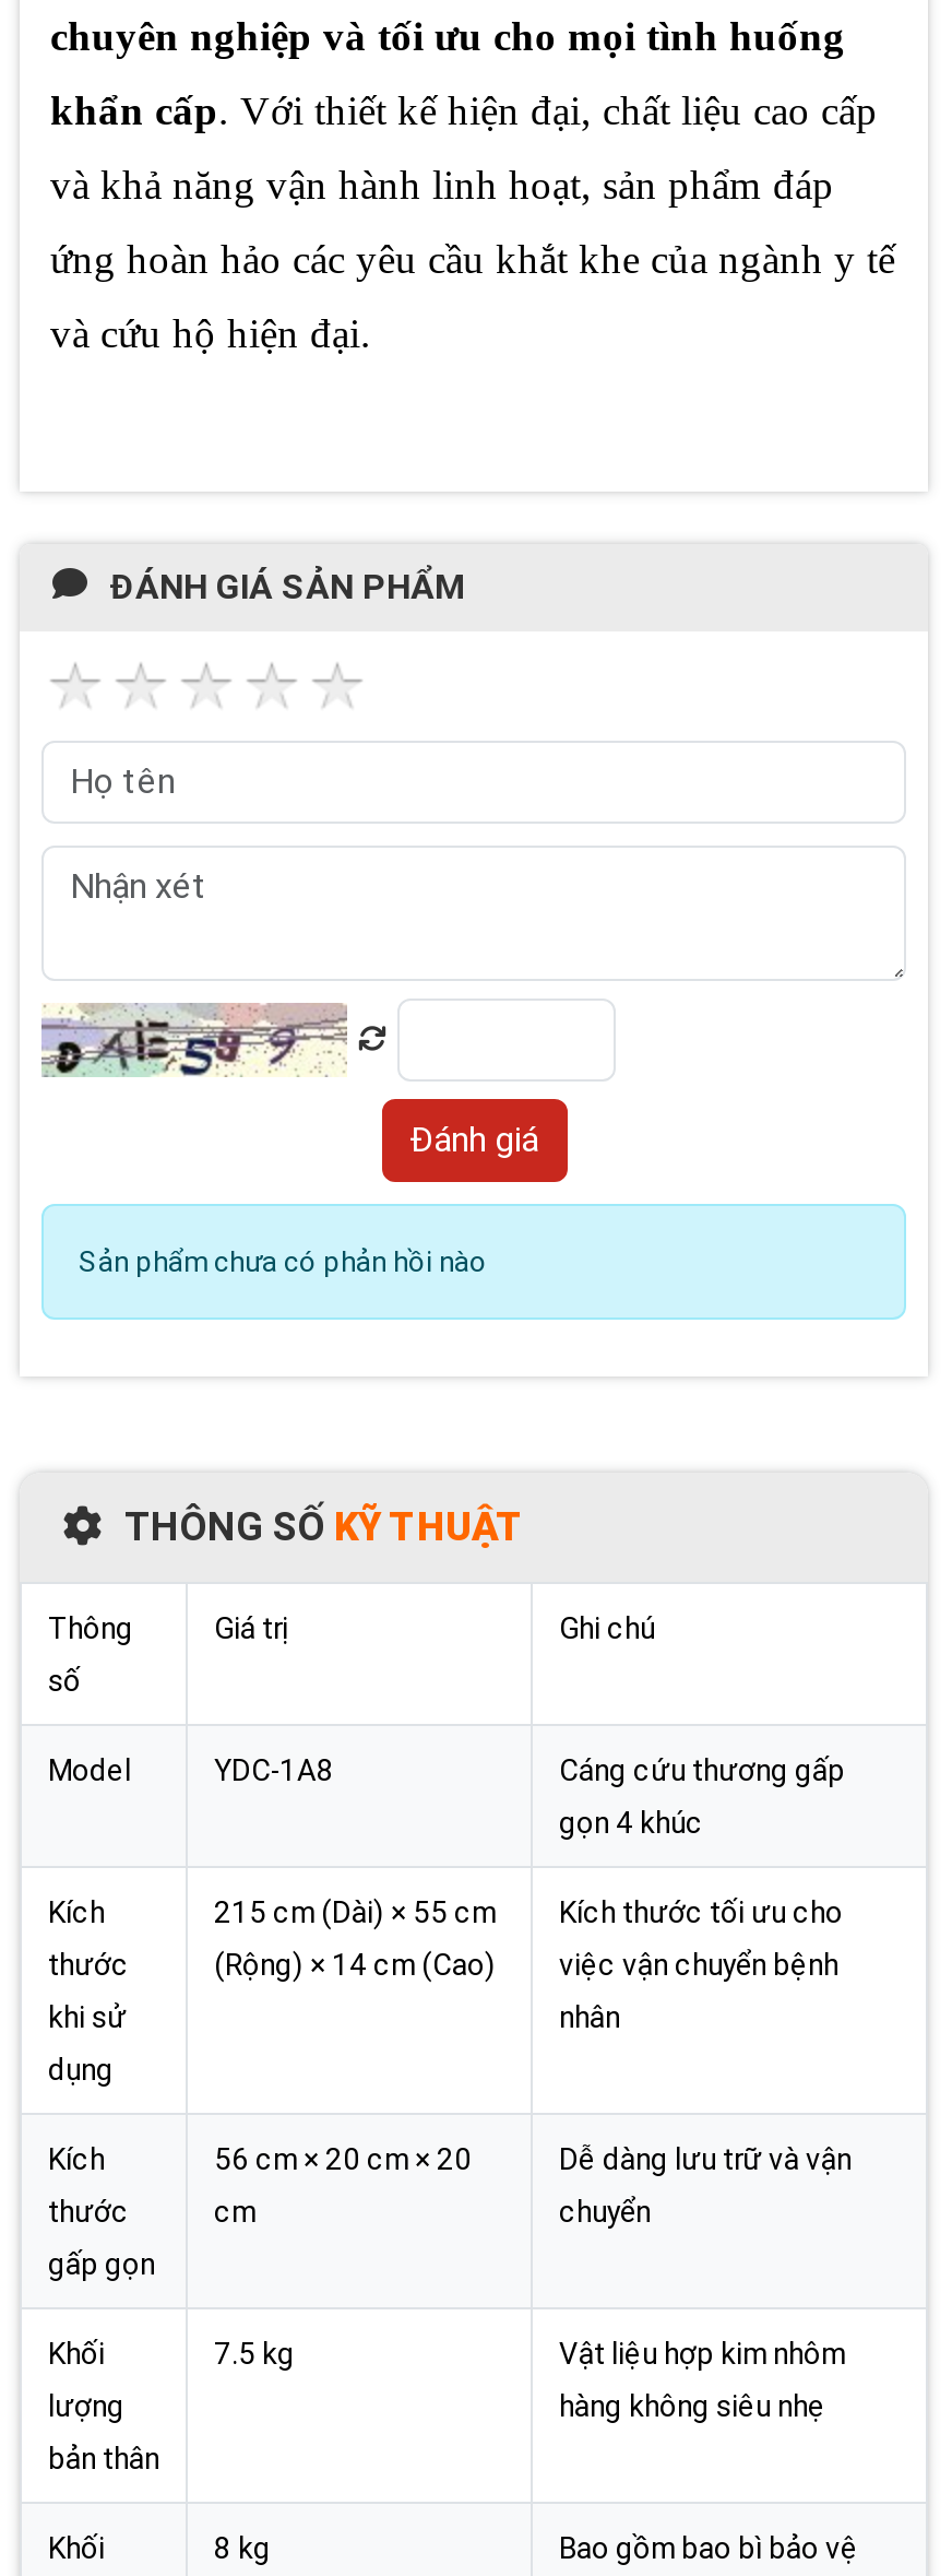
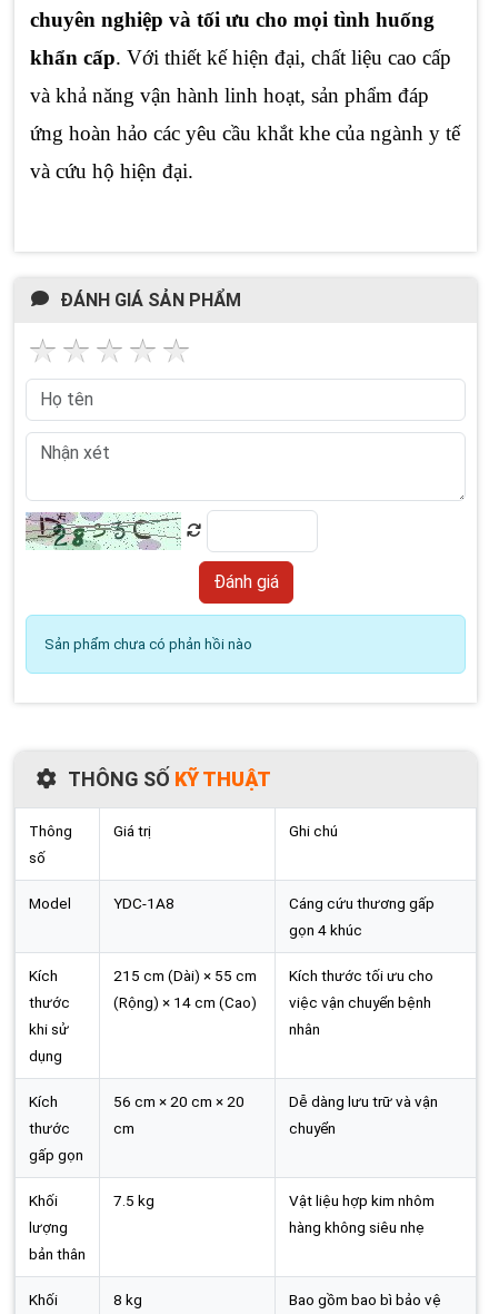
- [image]
+ [image]
